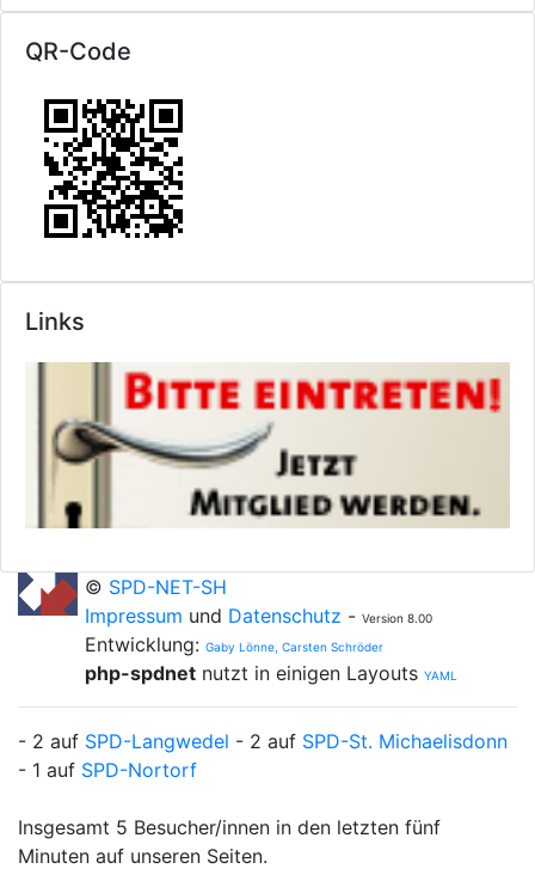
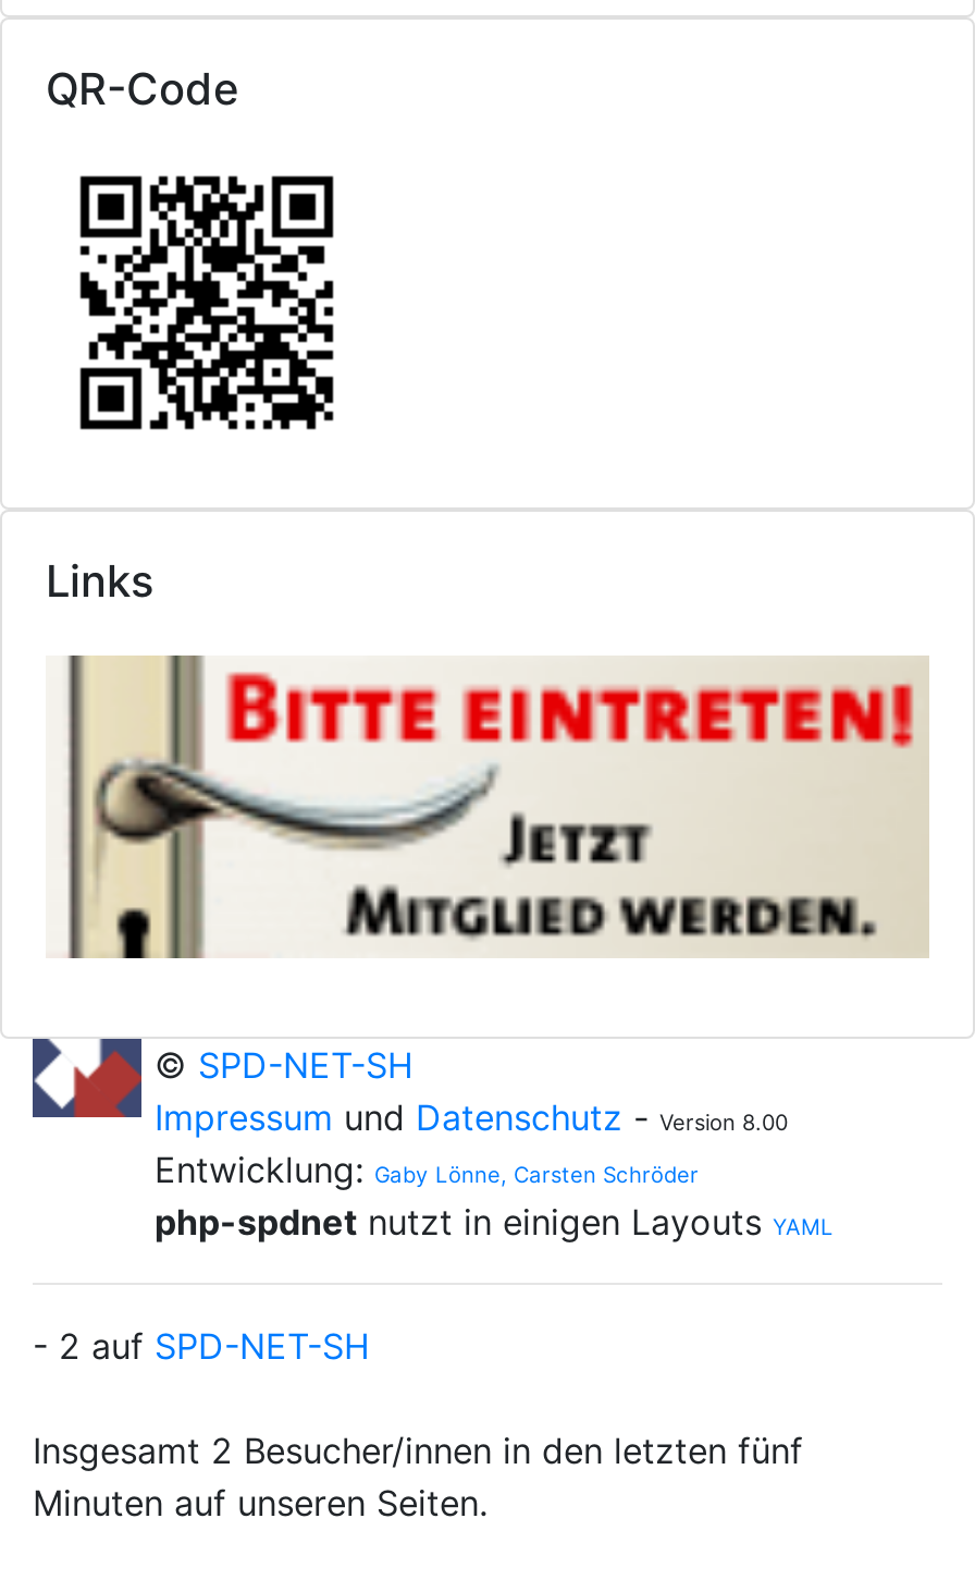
- - 2 auf SPD-Langwedel - 2 auf SPD-St. Michaelisdonn
- - 1 auf SPD-Nortorf
+ - 2 auf SPD-NET-SH

- Insgesamt 5 Besucher/innen in den letzten fünf
+ Insgesamt 2 Besucher/innen in den letzten fünf
